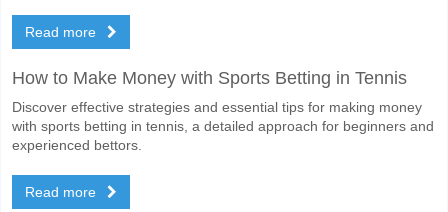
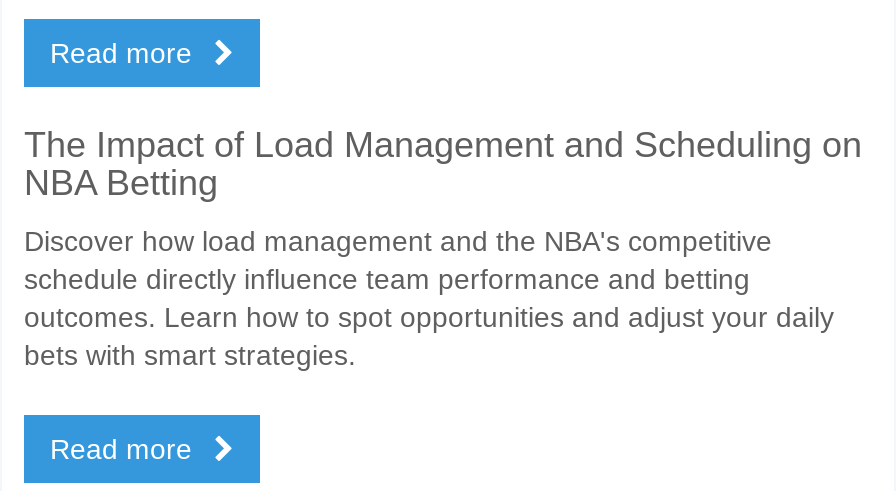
- How to Make Money with Sports Betting in Tennis
+ The Impact of Load Management and Scheduling on
+ NBA Betting

- Discover effective strategies and essential tips for making money
- with sports betting in tennis, a detailed approach for beginners and
- experienced bettors.
+ Discover how load management and the NBA's competitive
+ schedule directly influence team performance and betting
+ outcomes. Learn how to spot opportunities and adjust your daily
+ bets with smart strategies.
